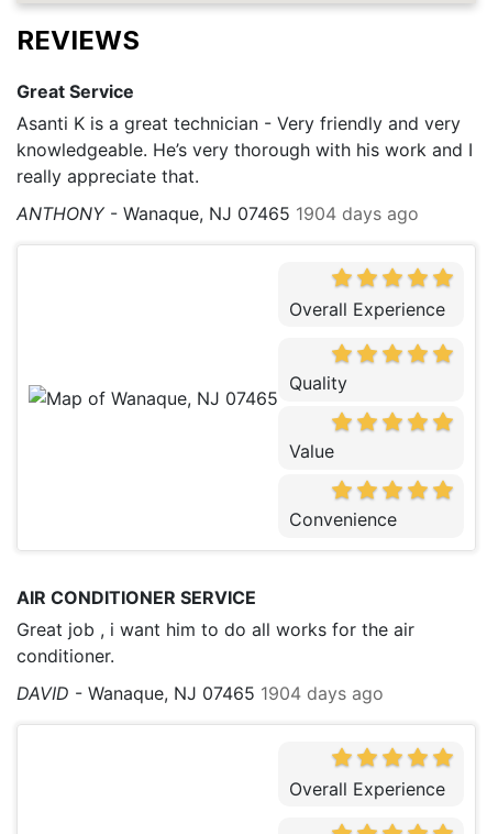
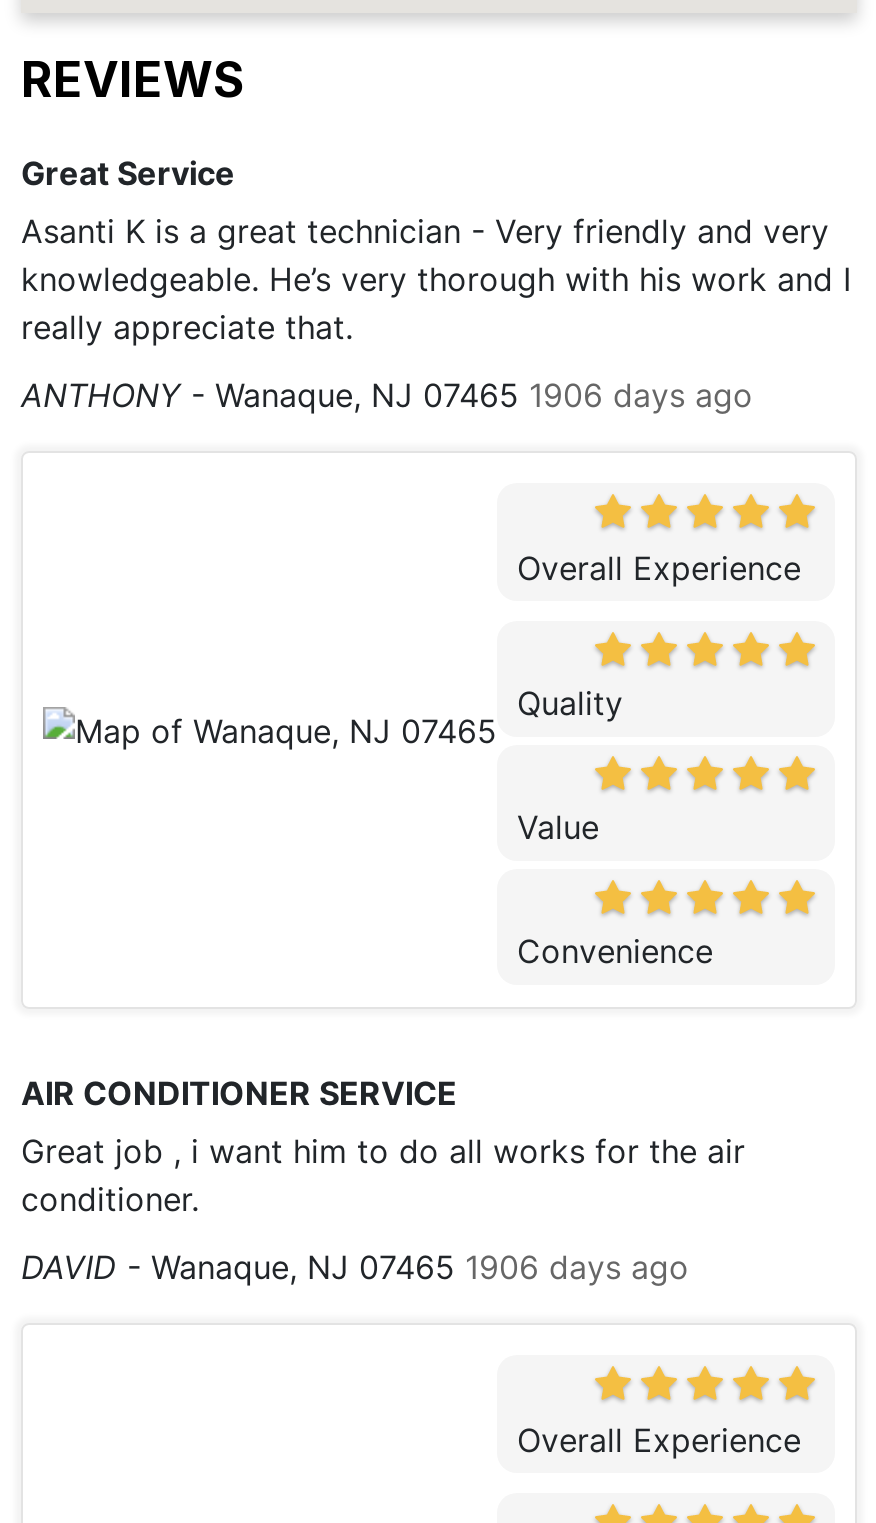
- ANTHONY - Wanaque, NJ 07465 1904 days ago
+ ANTHONY - Wanaque, NJ 07465 1906 days ago

- DAVID - Wanaque, NJ 07465 1904 days ago
+ DAVID - Wanaque, NJ 07465 1906 days ago
